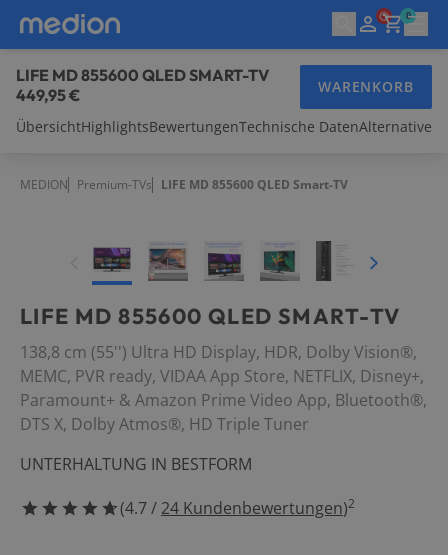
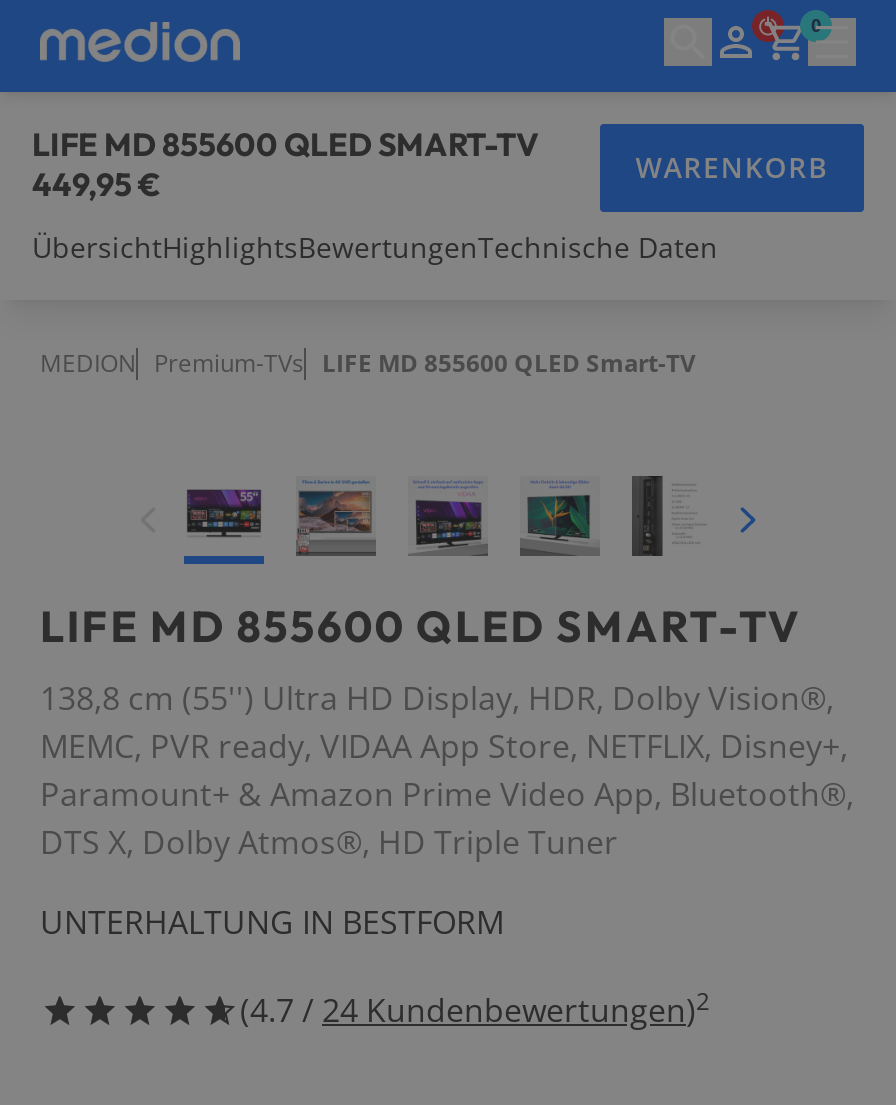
- ÜbersichtHighlightsBewertungenTechnische DatenAlternativen
+ ÜbersichtHighlightsBewertungenTechnische Daten
